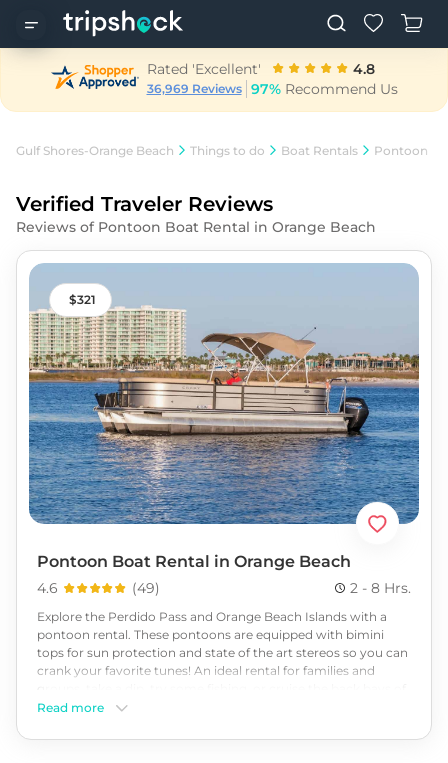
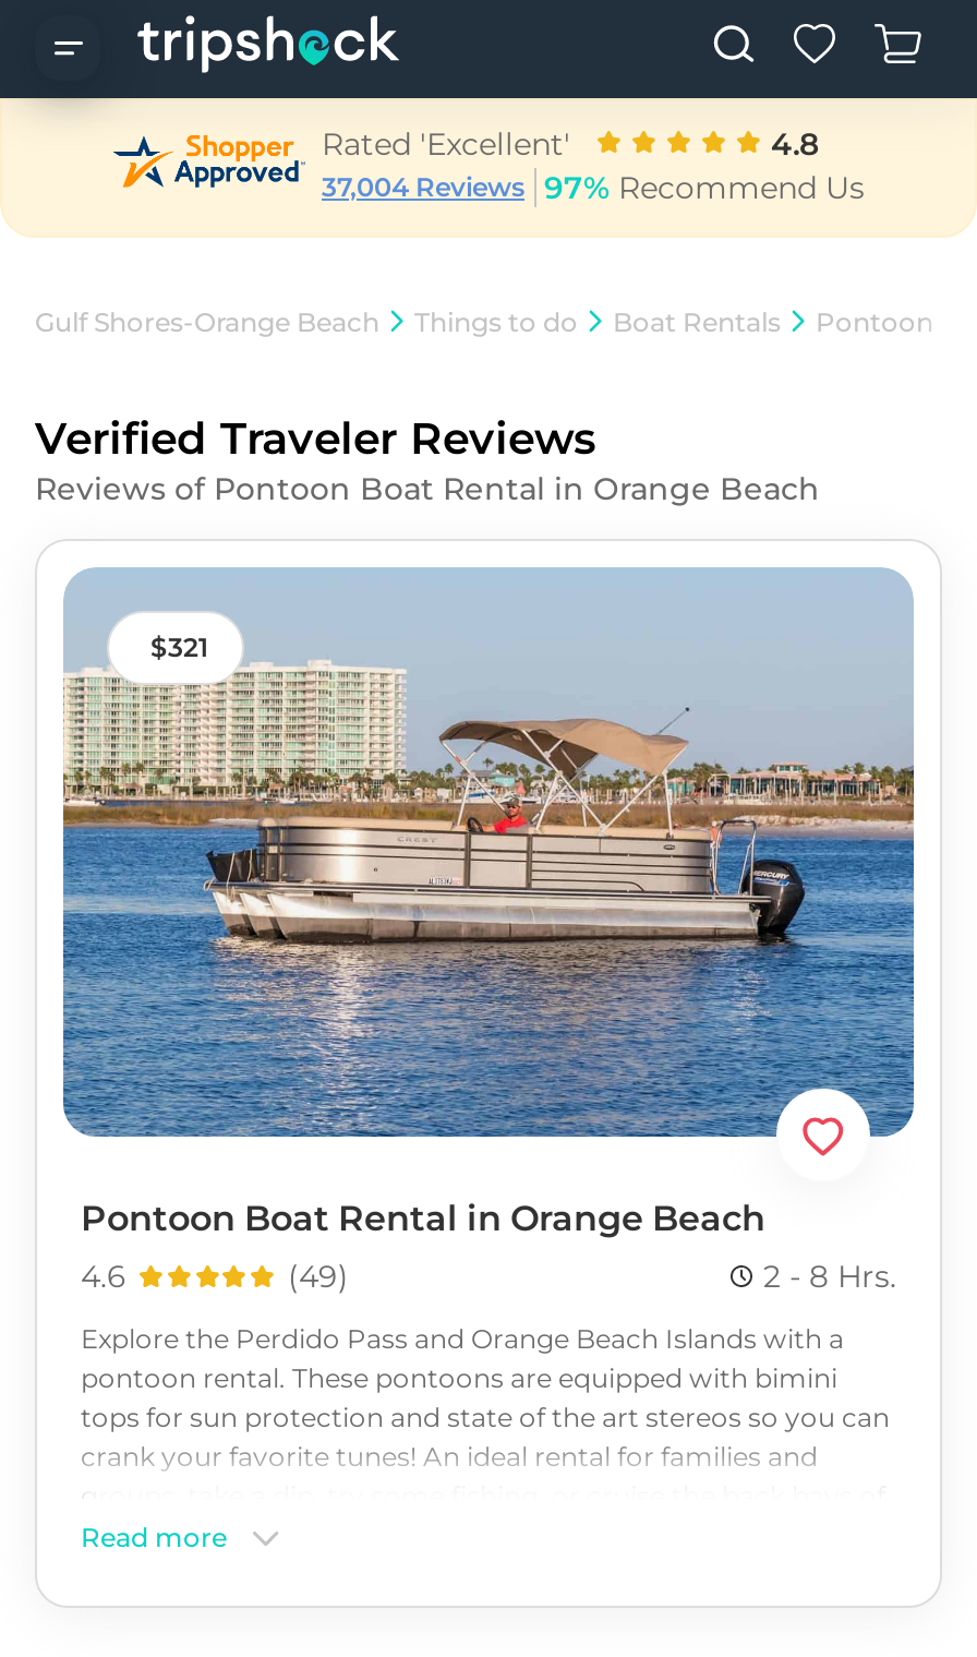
- 36,969 Reviews 97% Recommend Us
+ 37,004 Reviews 97% Recommend Us
